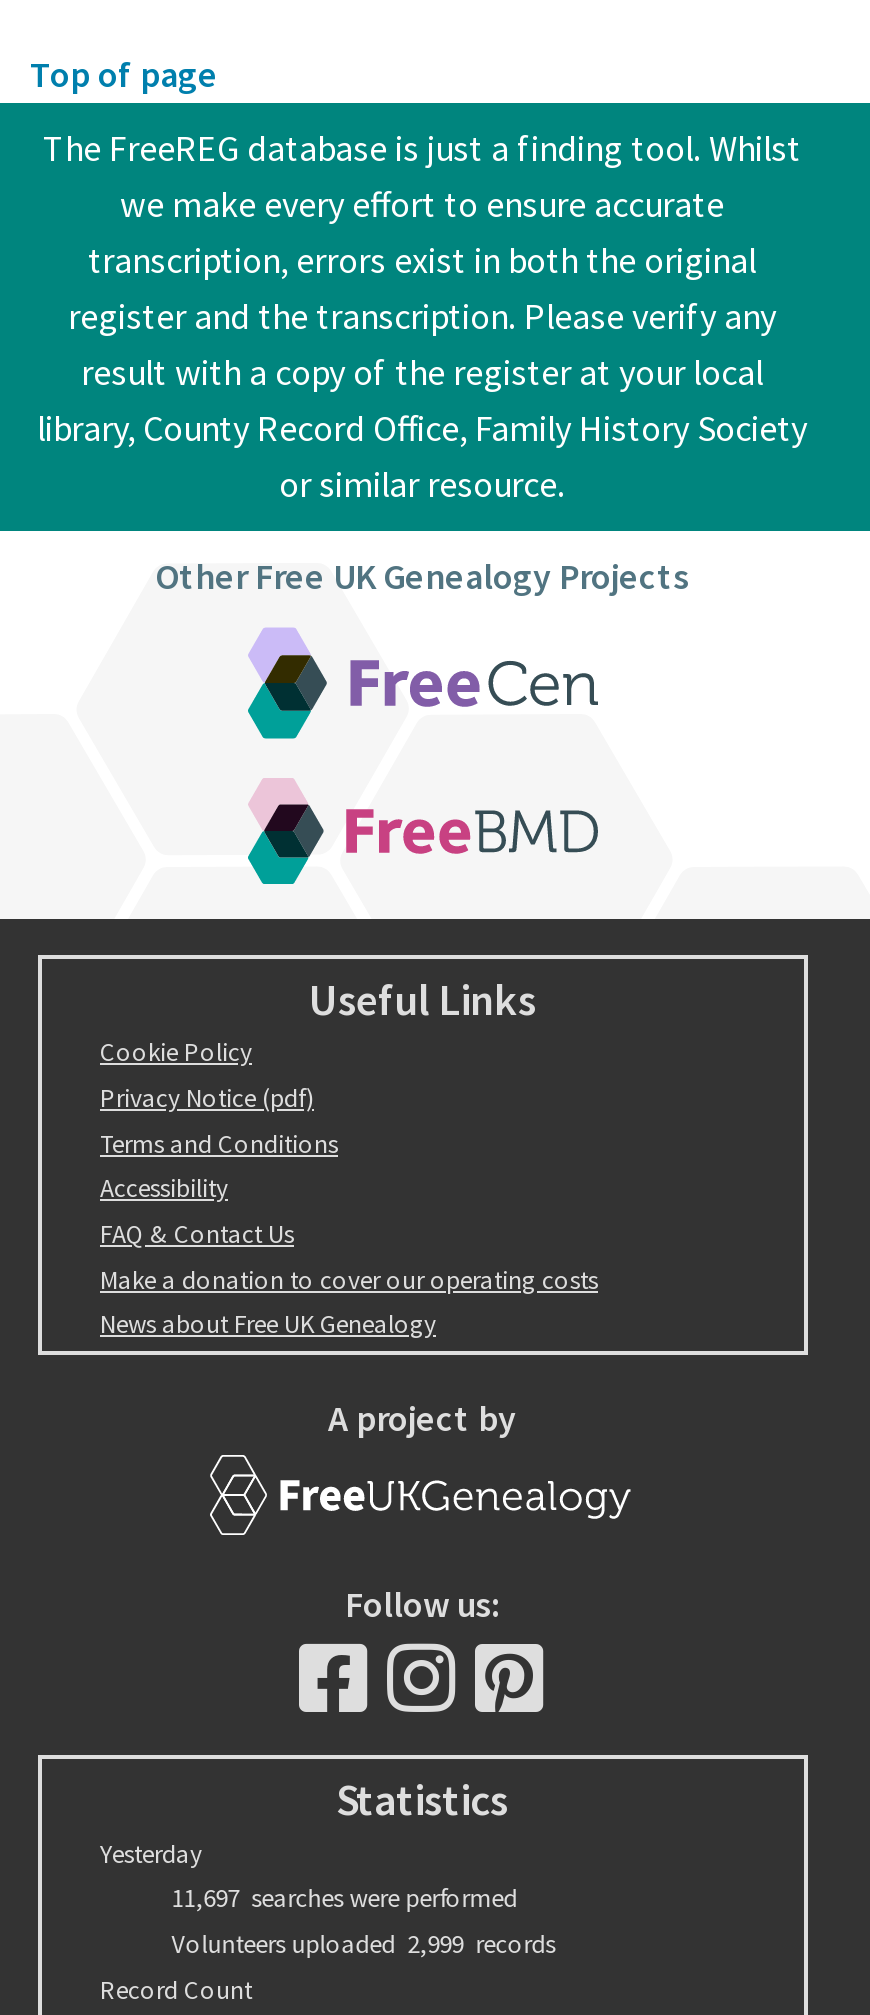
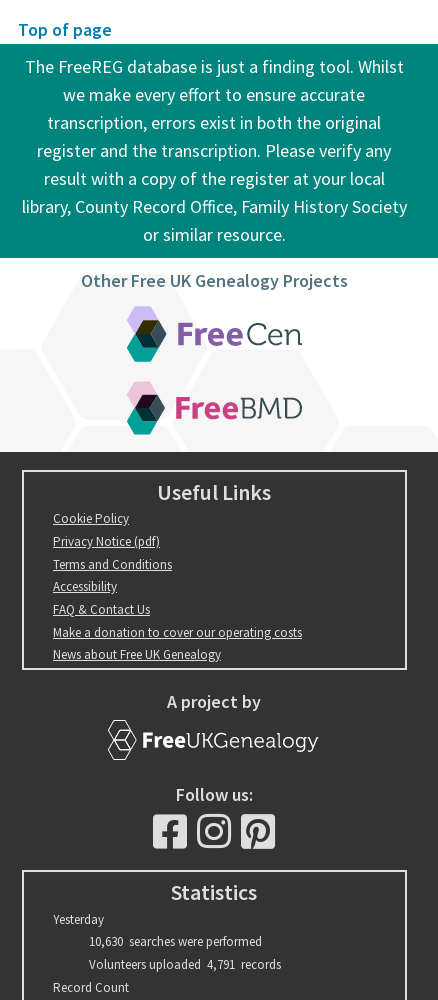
- 11,697 searches were performed
+ 10,630 searches were performed

- Volunteers uploaded 2,999 records
+ Volunteers uploaded 4,791 records
